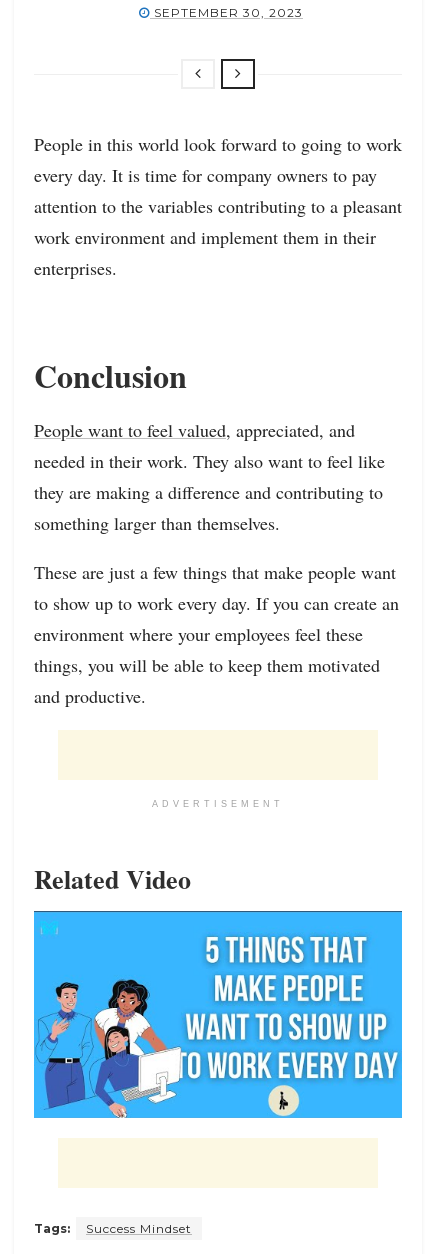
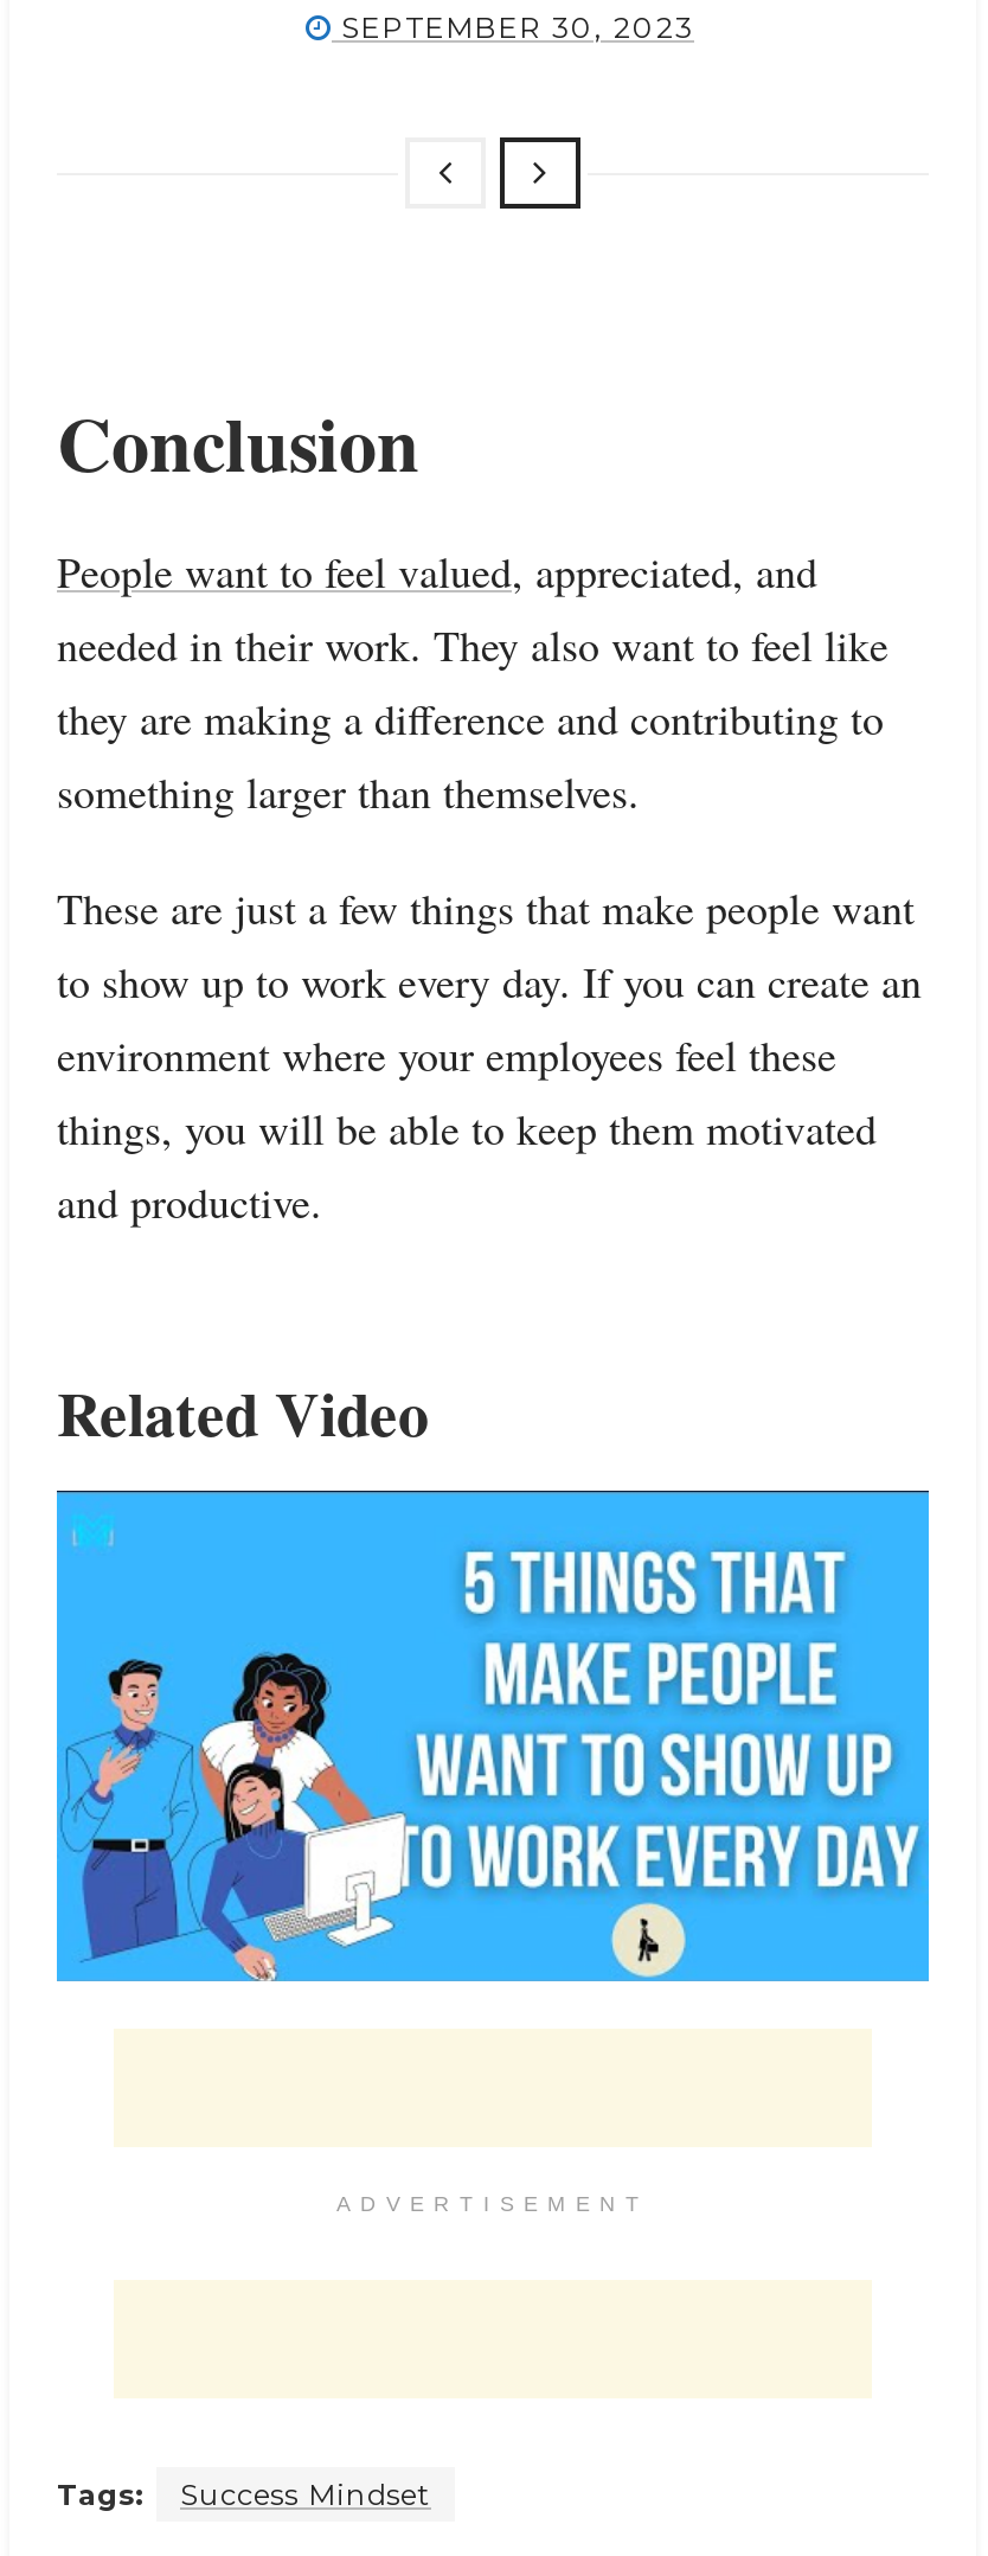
- People in this world look forward to going to work
- every day. It is time for company owners to pay
- attention to the variables contributing to a pleasant
- work environment and implement them in their
- enterprises.

moved down: ADVERTISEMENT

moved up: Related Video

moved up: [image]
